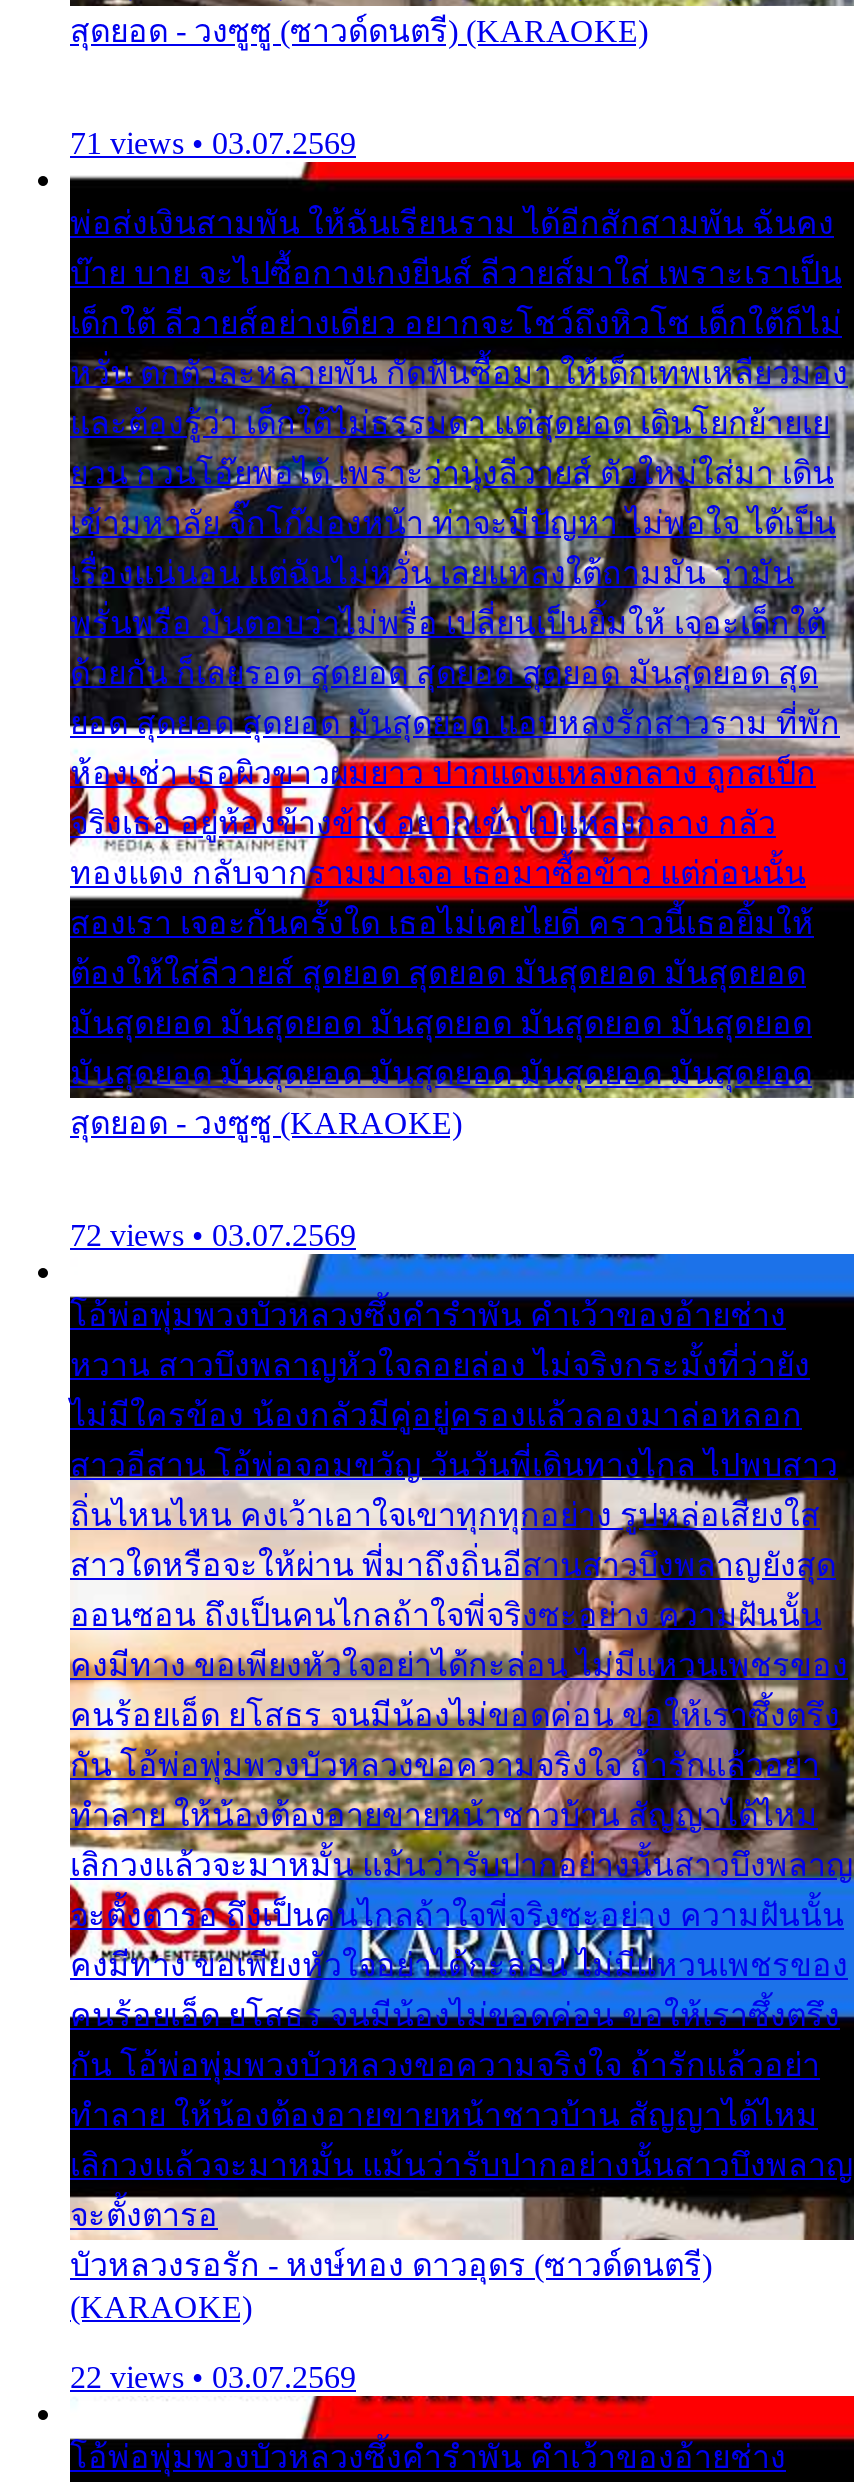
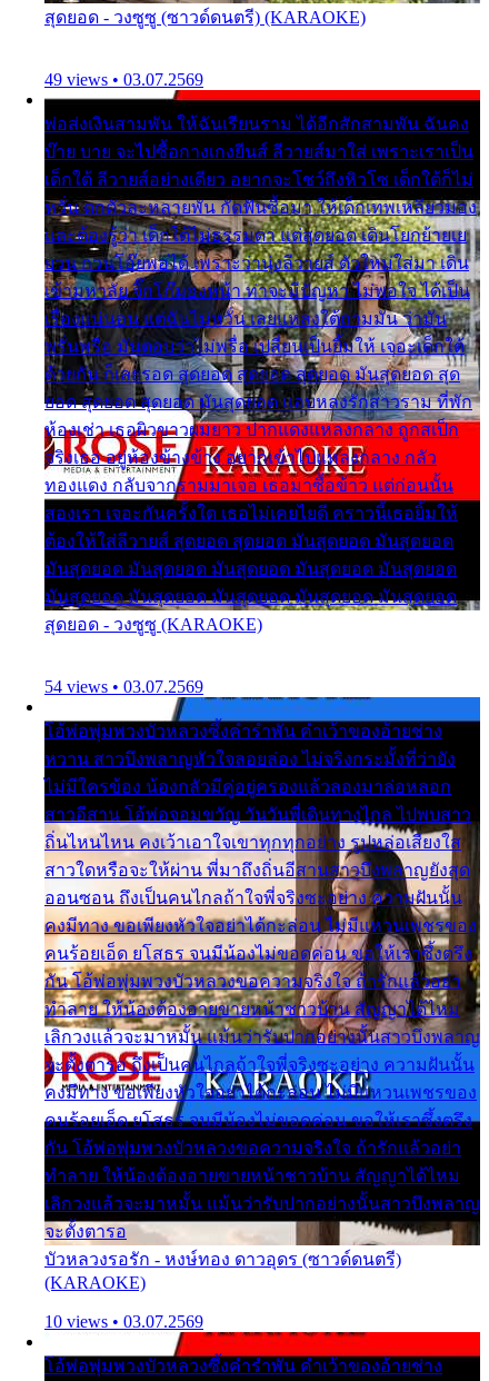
- 71 views • 03.07.2569
+ 49 views • 03.07.2569

- 72 views • 03.07.2569
+ 54 views • 03.07.2569

- 22 views • 03.07.2569
+ 10 views • 03.07.2569
